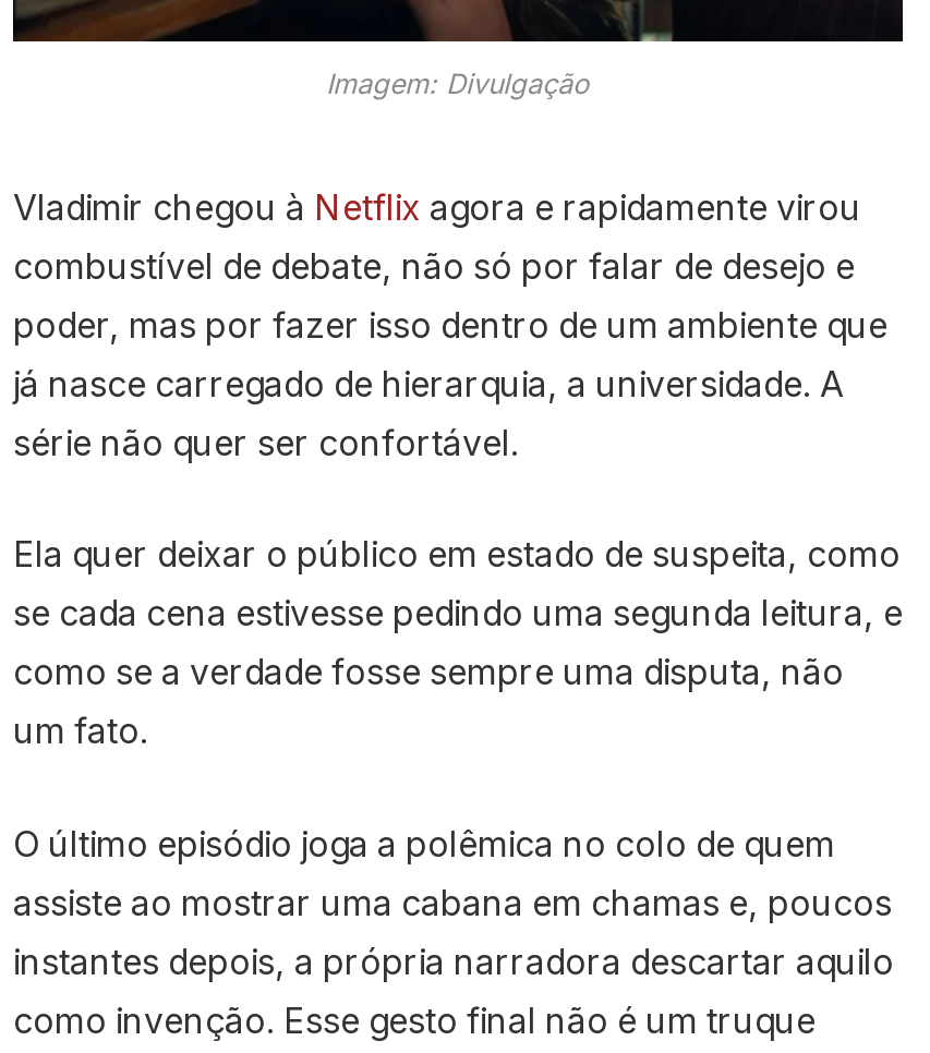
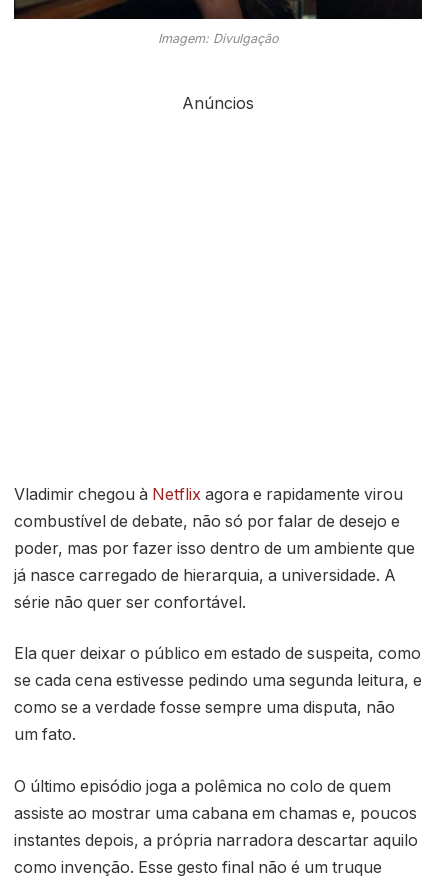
+ Anúncios
